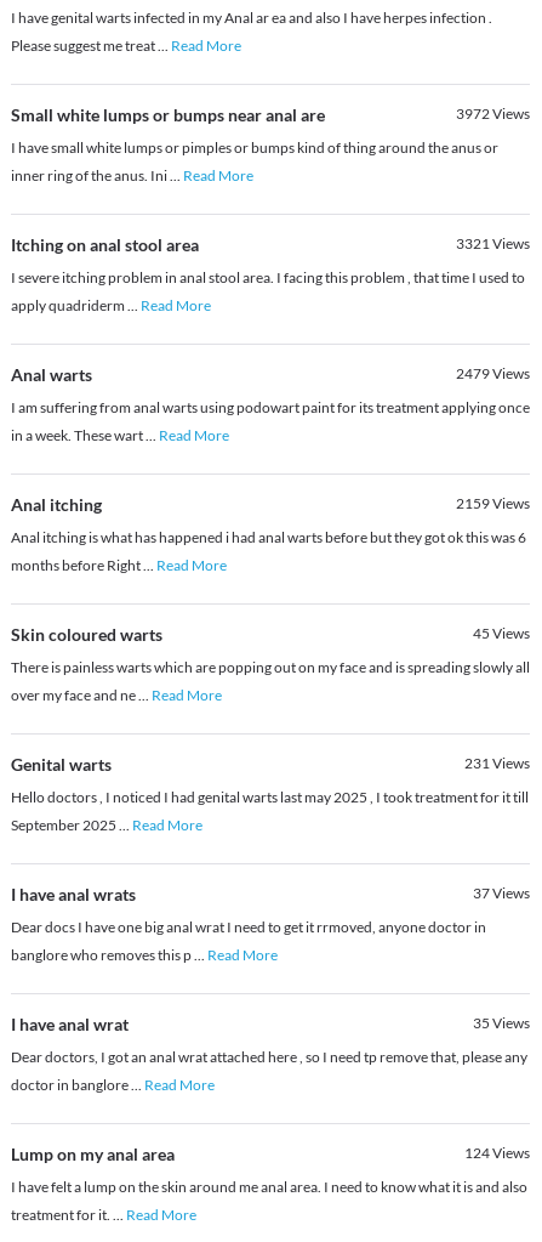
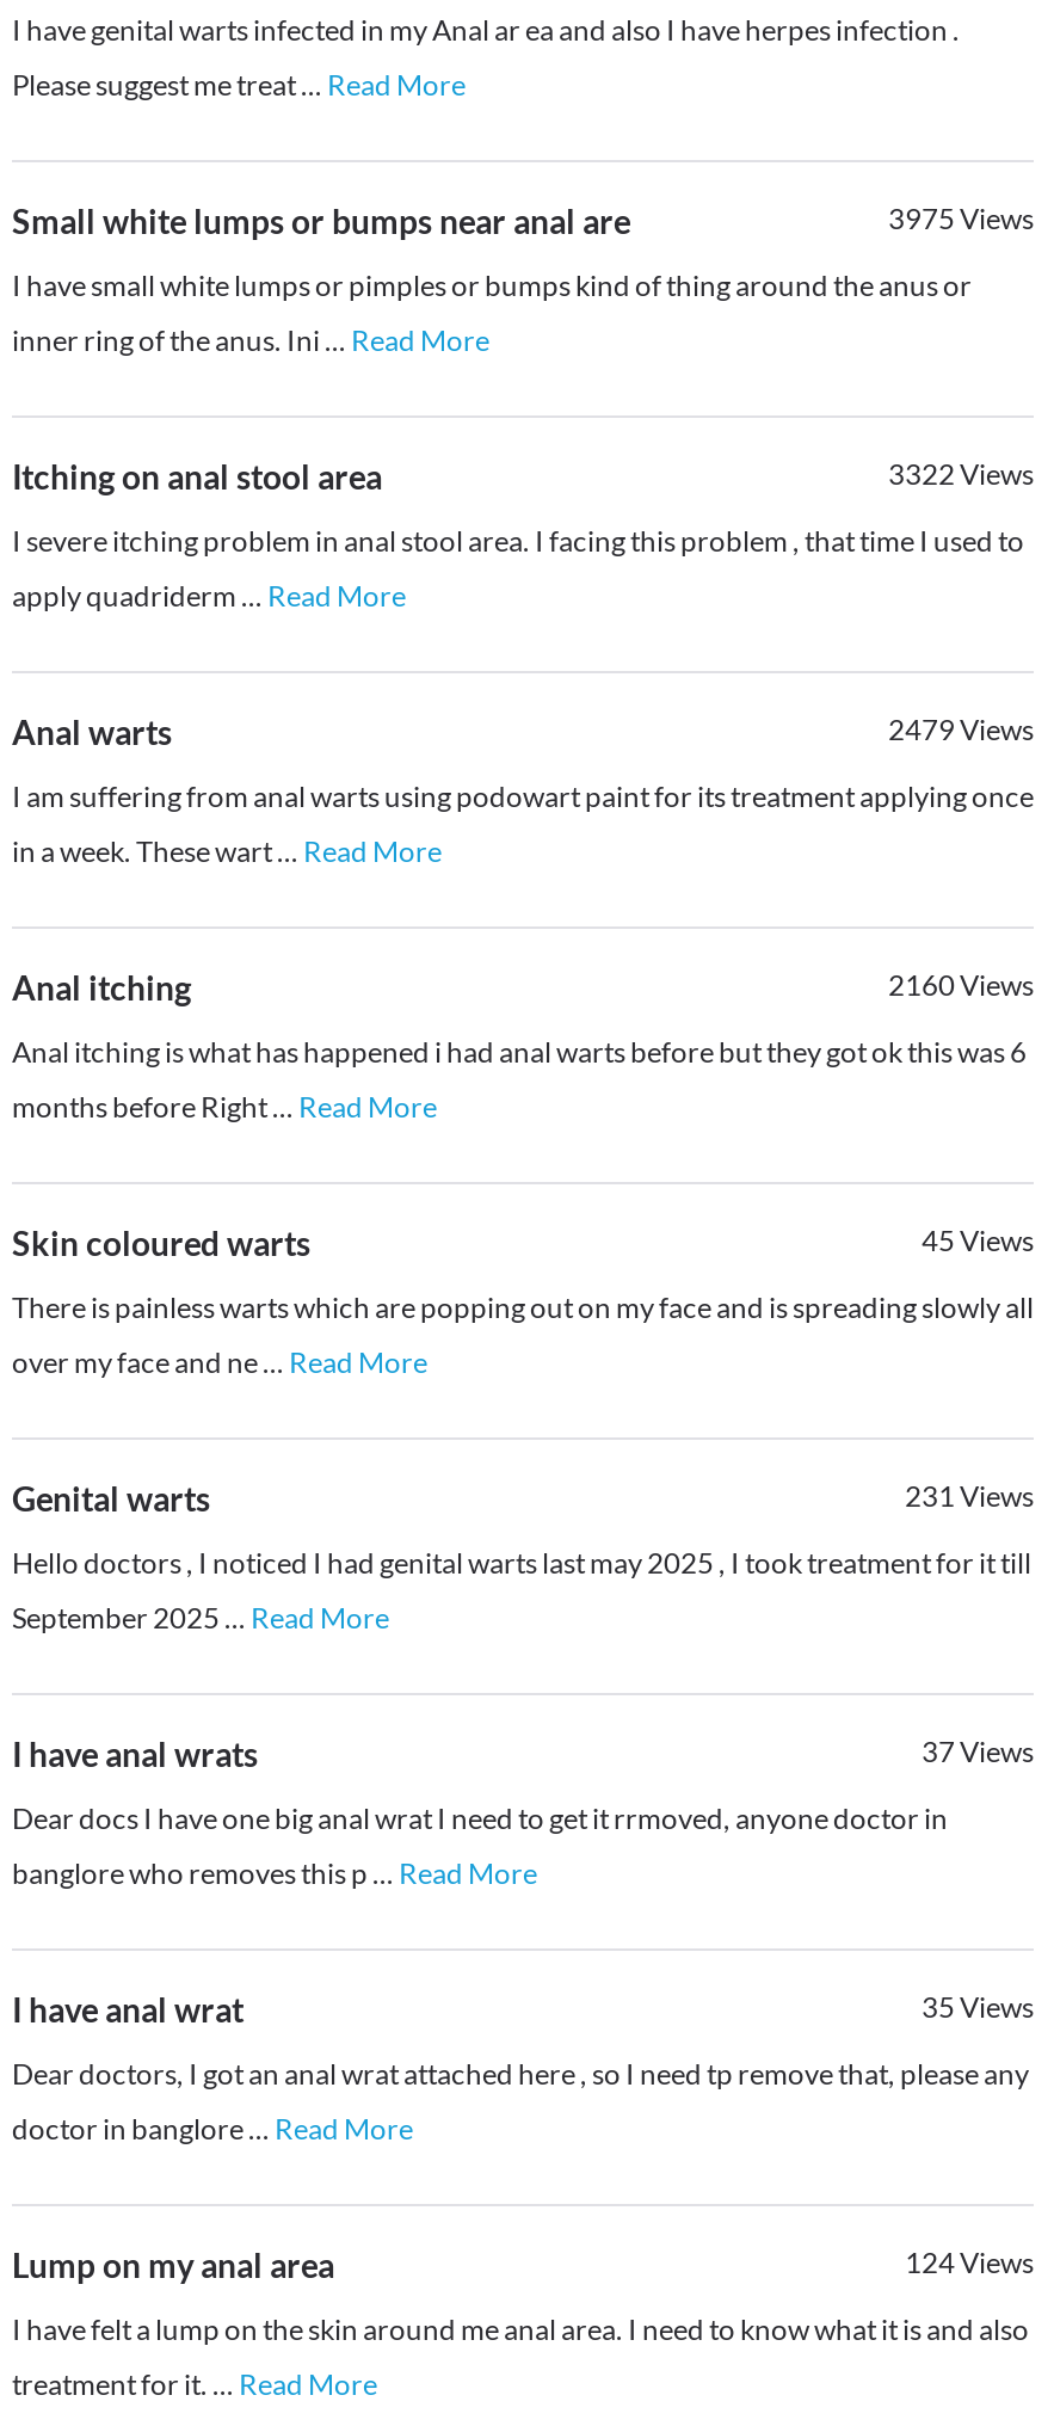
- 3972 Views
+ 3975 Views

- 3321Views
+ 3322Views

- 2159Views
+ 2160Views
